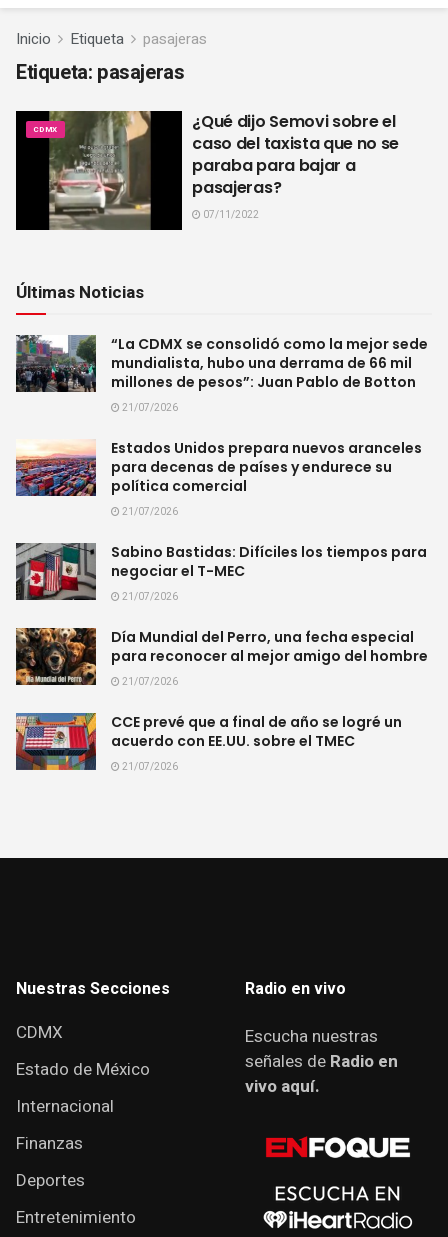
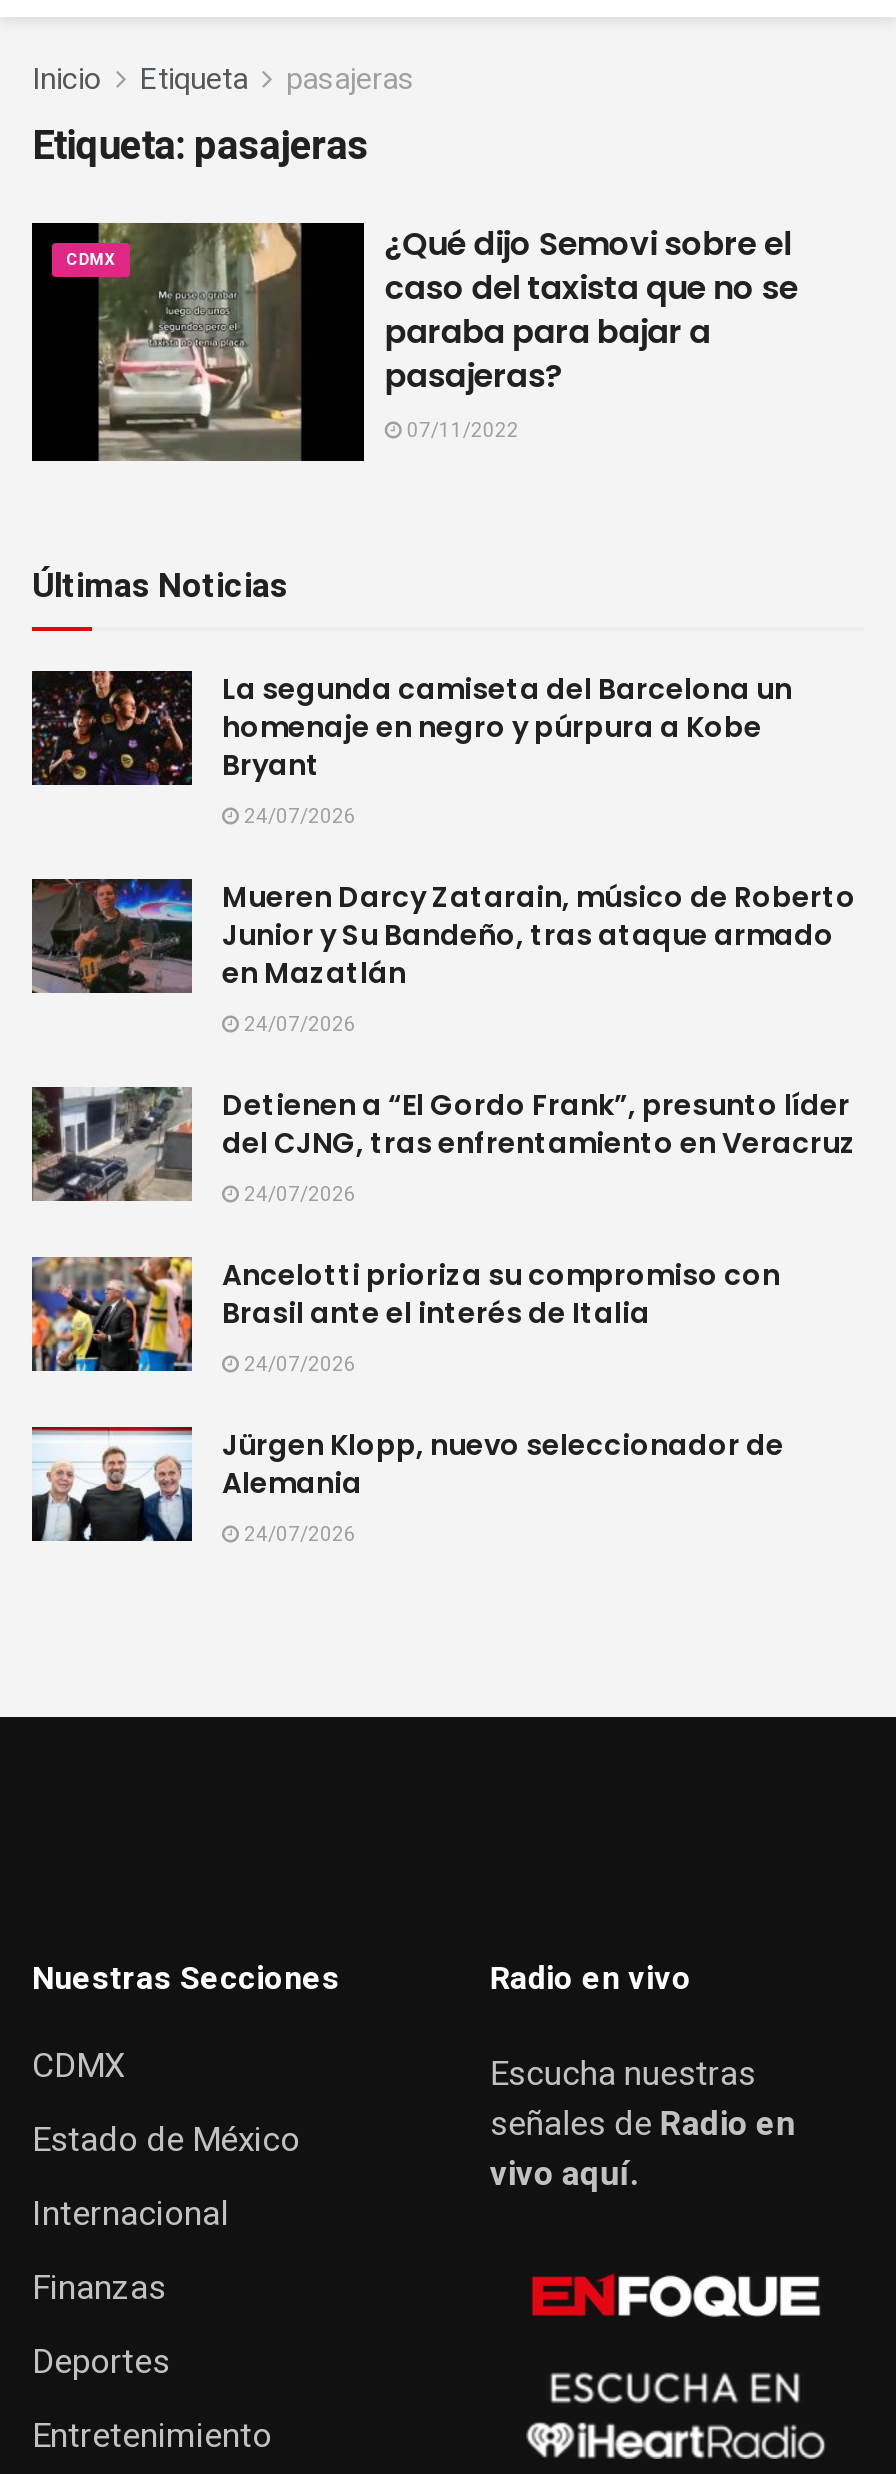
- [image]
- “La CDMX se consolidó como la mejor sede
- mundialista, hubo una derrama de 66 mil
- millones de pesos”: Juan Pablo de Botton
- 21/07/2026
+ [image]
+ La segunda camiseta del Barcelona un
+ homenaje en negro y púrpura a Kobe
+ Bryant
+ 24/07/2026

- [image]
- Estados Unidos prepara nuevos aranceles
- para decenas de países y endurece su
- política comercial
- 21/07/2026
+ [image]
+ Mueren Darcy Zatarain, músico de Roberto
+ Junior y Su Bandeño, tras ataque armado
+ en Mazatlán
+ 24/07/2026

- [image]
- Sabino Bastidas: Difíciles los tiempos para
- negociar el T-MEC
- 21/07/2026
+ [image]
+ Detienen a “El Gordo Frank”, presunto líder
+ del CJNG, tras enfrentamiento en Veracruz
+ 24/07/2026

- [image]
- Día Mundial del Perro, una fecha especial
- para reconocer al mejor amigo del hombre
- 21/07/2026
+ [image]
+ Ancelotti prioriza su compromiso con
+ Brasil ante el interés de Italia
+ 24/07/2026

- [image]
- CCE prevé que a final de año se logré un
- acuerdo con EE.UU. sobre el TMEC
- 21/07/2026
+ [image]
+ Jürgen Klopp, nuevo seleccionador de
+ Alemania
+ 24/07/2026
